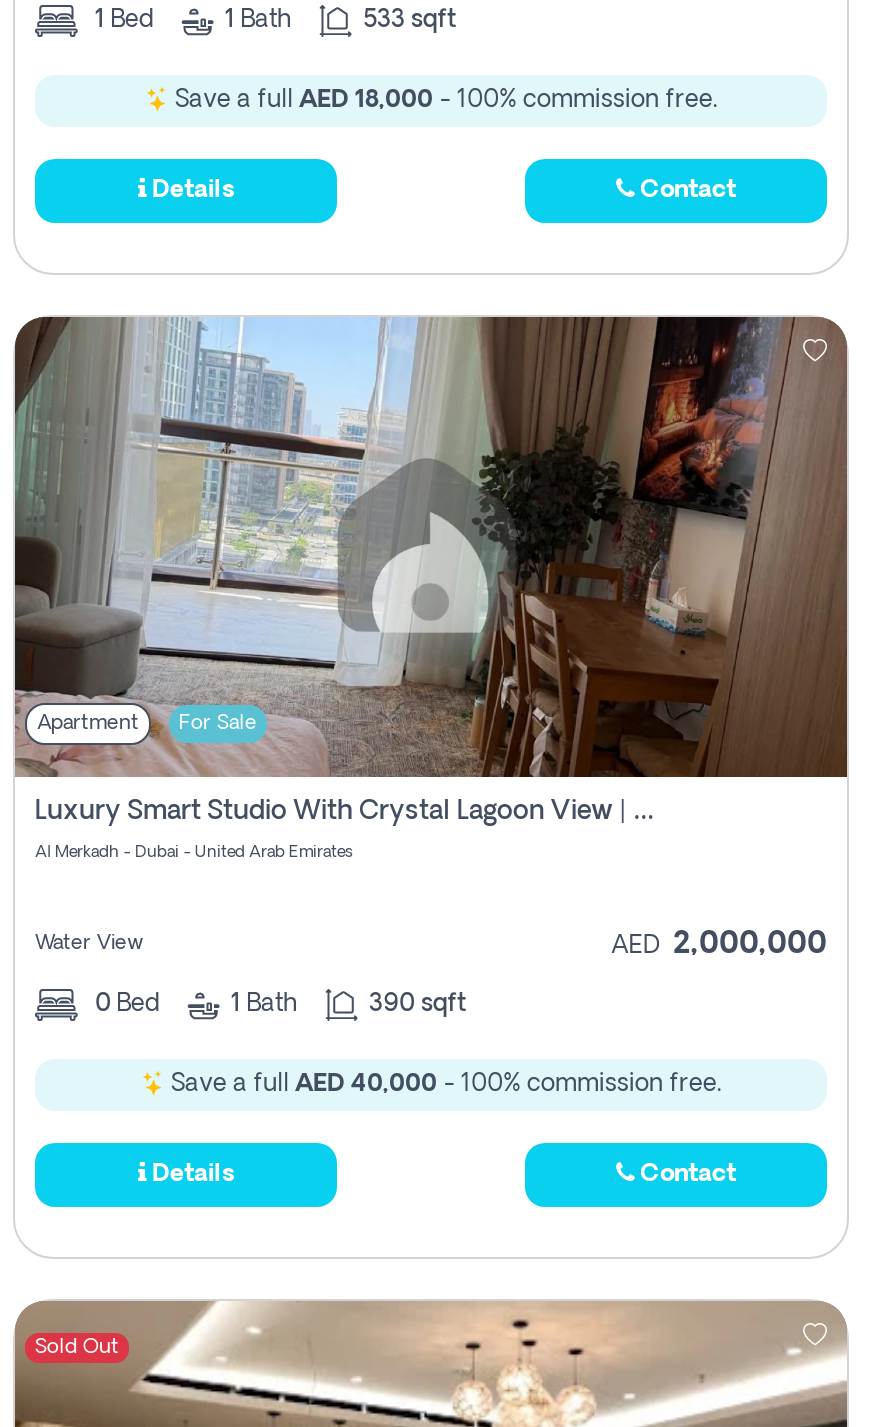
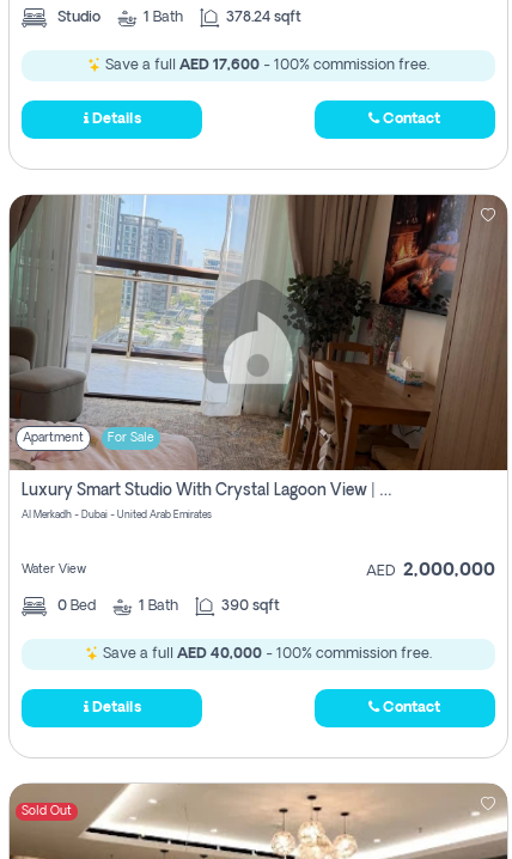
- 1 Bed
+ Studio

- 533 sqft
+ 378.24 sqft

- Save a full AED 18,000 - 100% commission free.
+ Save a full AED 17,600 - 100% commission free.
